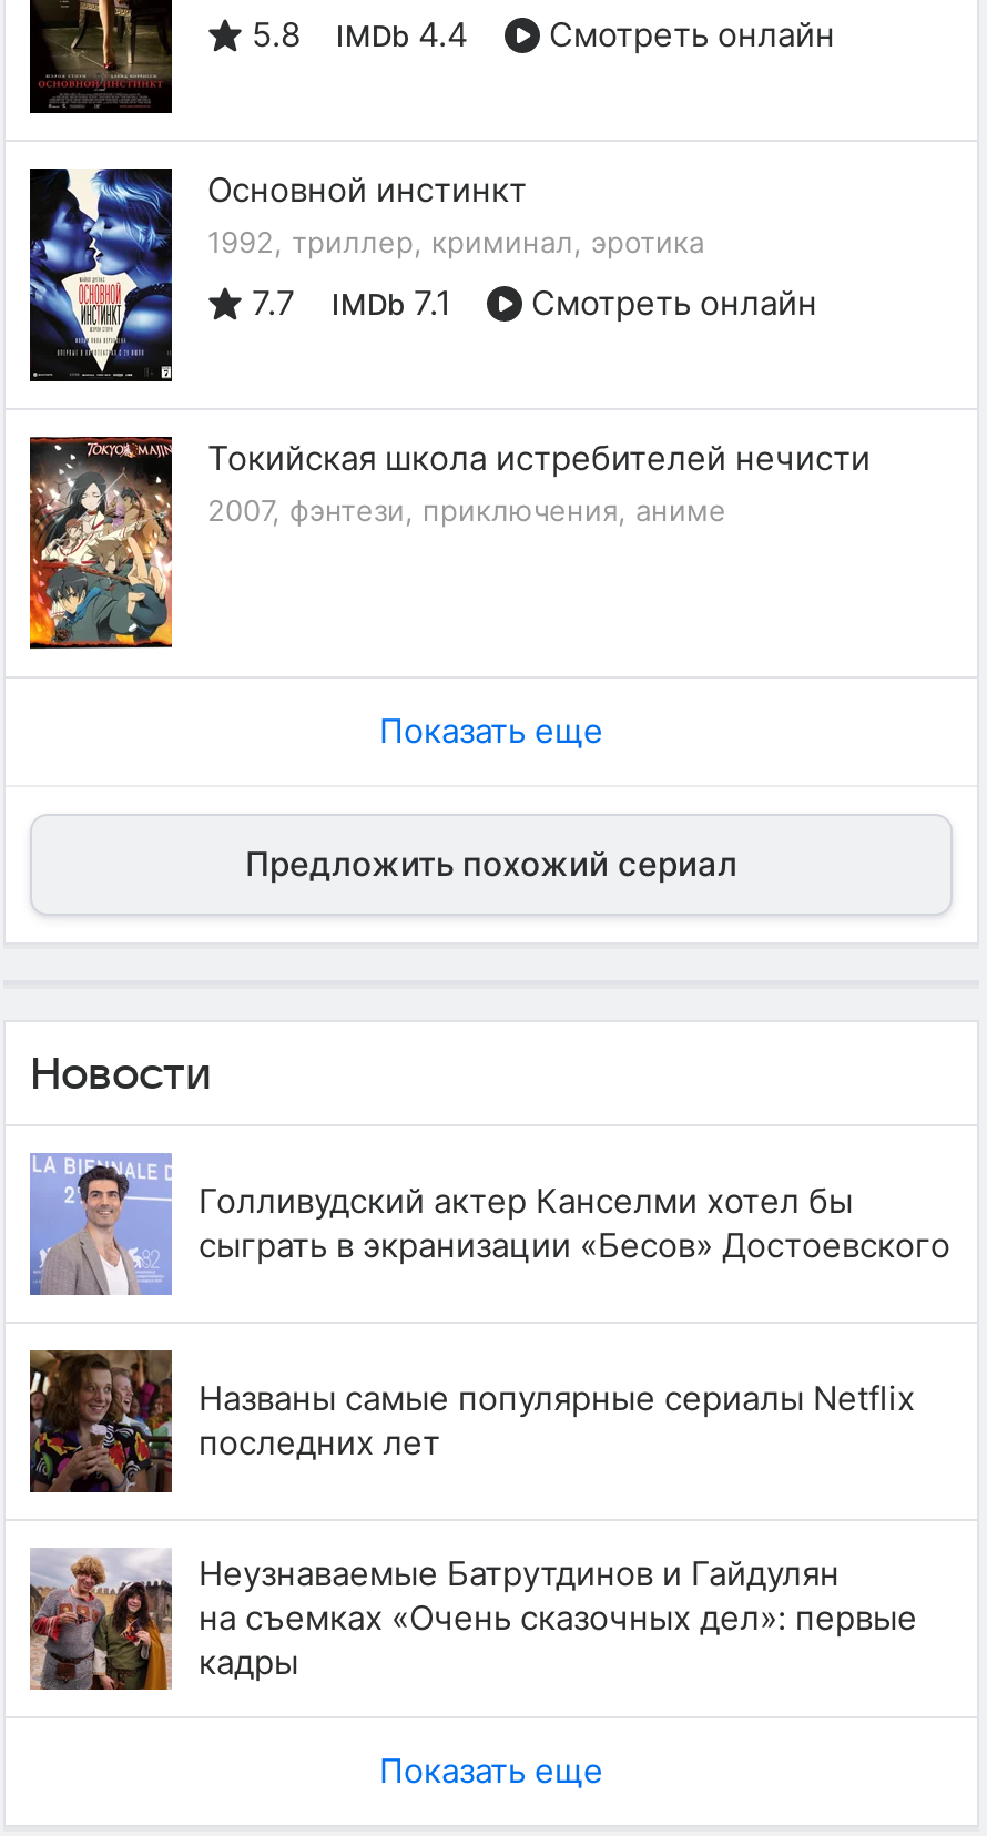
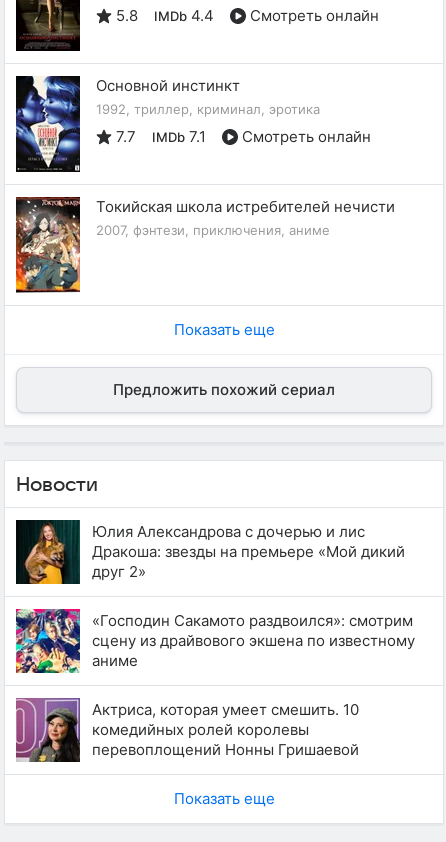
- [image]
- Голливудский актер Канселми хотел бы
- сыграть в экранизации «Бесов» Достоевского
+ [image]
+ Юлия Александрова с дочерью и лис
+ Дракоша: звезды на премьере «Мой дикий
+ друг 2»

- [image]
- Названы самые популярные сериалы Netflix
- последних лет
+ [image]
+ «Господин Сакамото раздвоился»: смотрим
+ сцену из драйвового экшена по известному
+ аниме

- [image]
- Неузнаваемые Батрутдинов и Гайдулян
- на съемках «Очень сказочных дел»: первые
- кадры
+ [image]
+ Актриса, которая умеет смешить. 10
+ комедийных ролей королевы
+ перевоплощений Нонны Гришаевой
